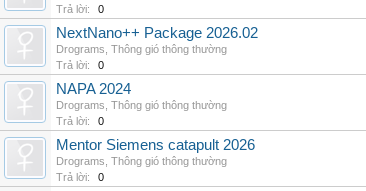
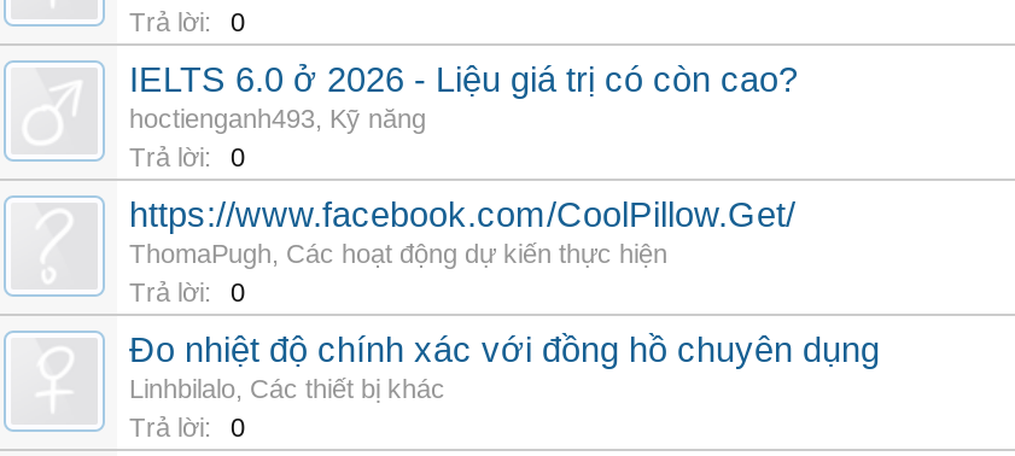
- NextNano++ Package 2026.02
- Drograms, Thông gió thông thường
+ IELTS 6.0 ở 2026 - Liệu giá trị có còn cao?
+ hoctienganh493, Kỹ năng

- NAPA 2024
- Drograms, Thông gió thông thường
+ https://www.facebook.com/CoolPillow.Get/
+ ThomaPugh, Các hoạt động dự kiến thực hiện

- Mentor Siemens catapult 2026
- Drograms, Thông gió thông thường
+ Đo nhiệt độ chính xác với đồng hồ chuyên dụng
+ Linhbilalo, Các thiết bị khác
